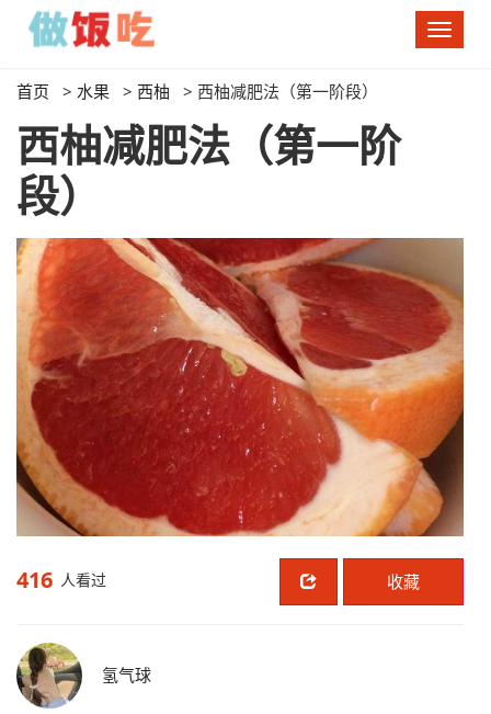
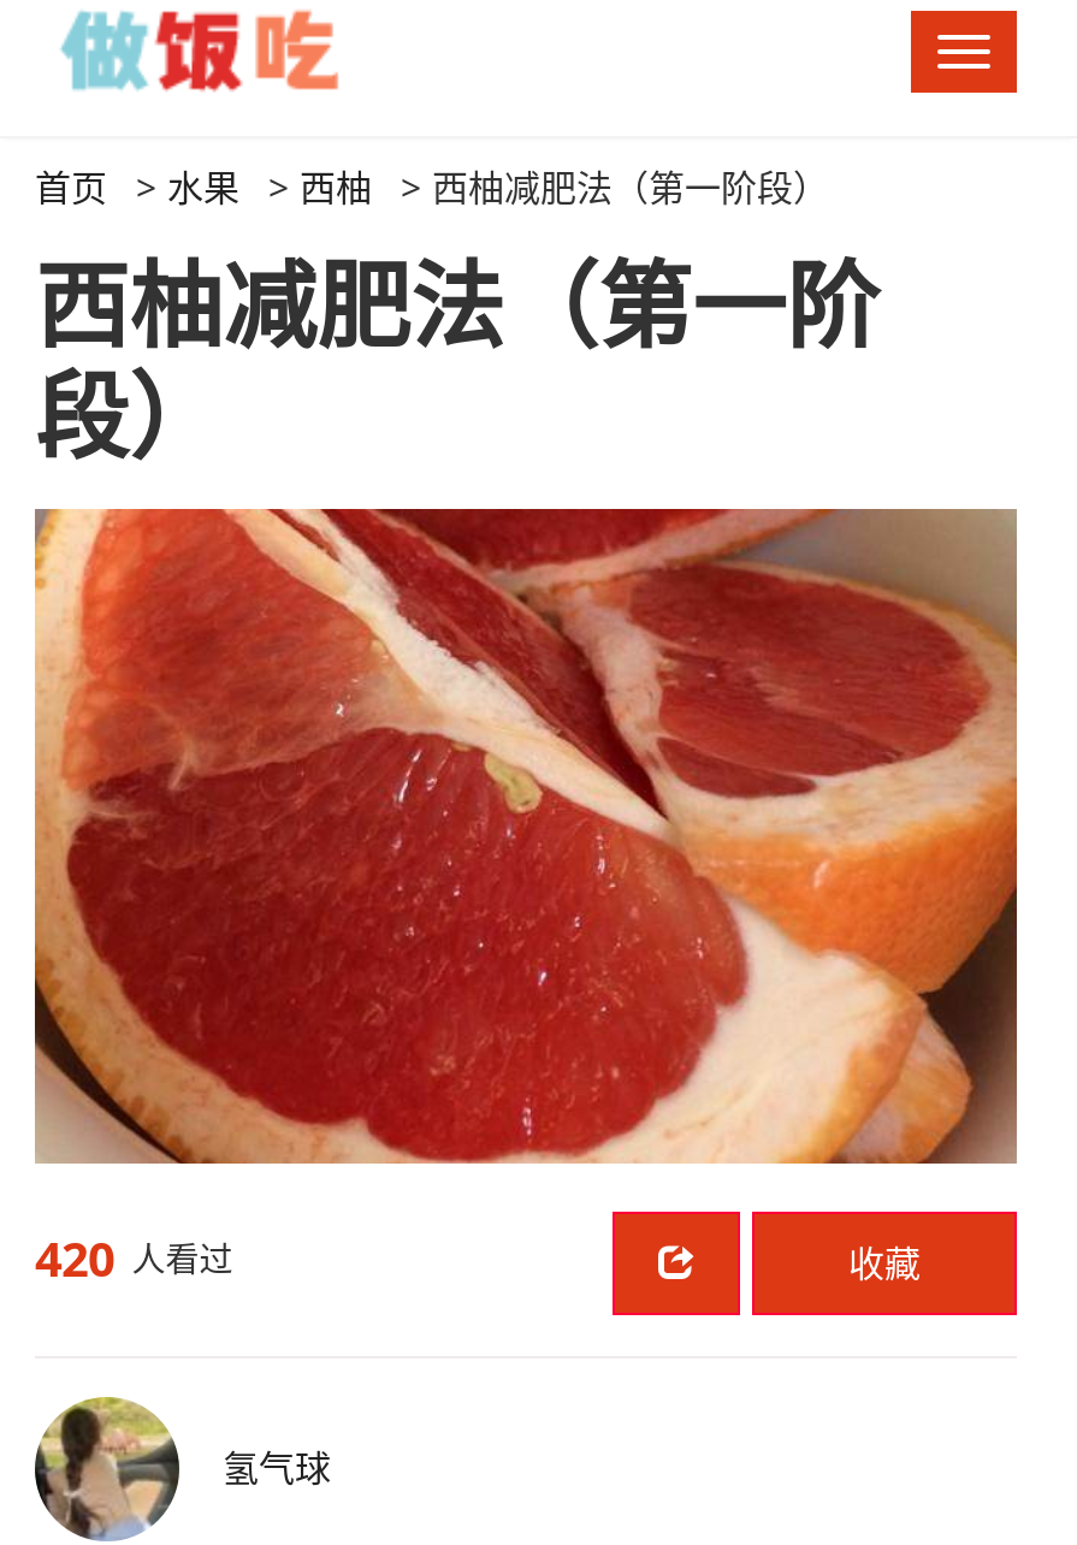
- 416 人看过
+ 420 人看过
